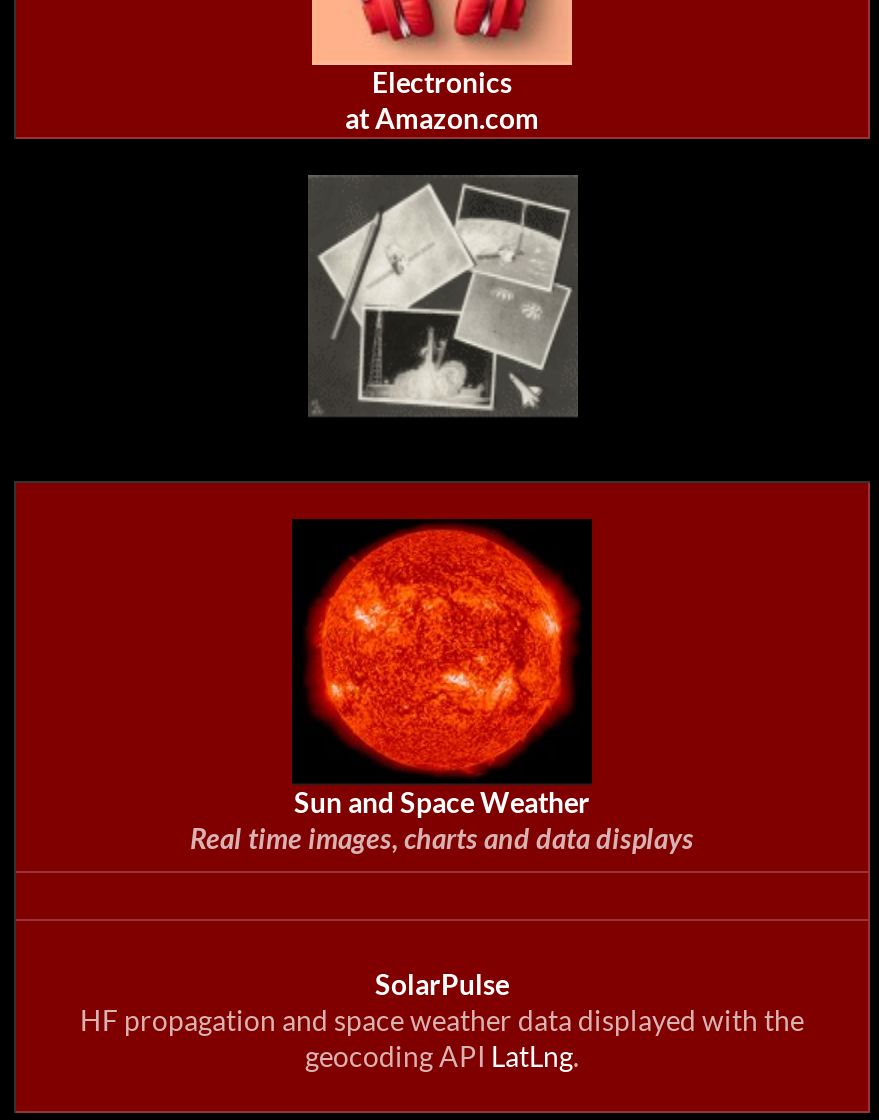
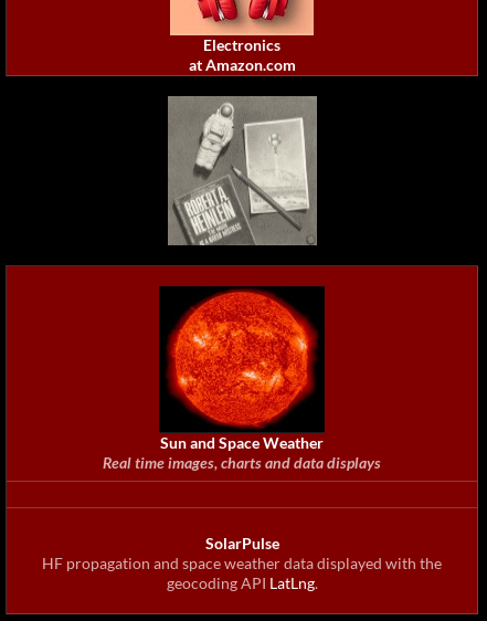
- [image]
+ [image]
